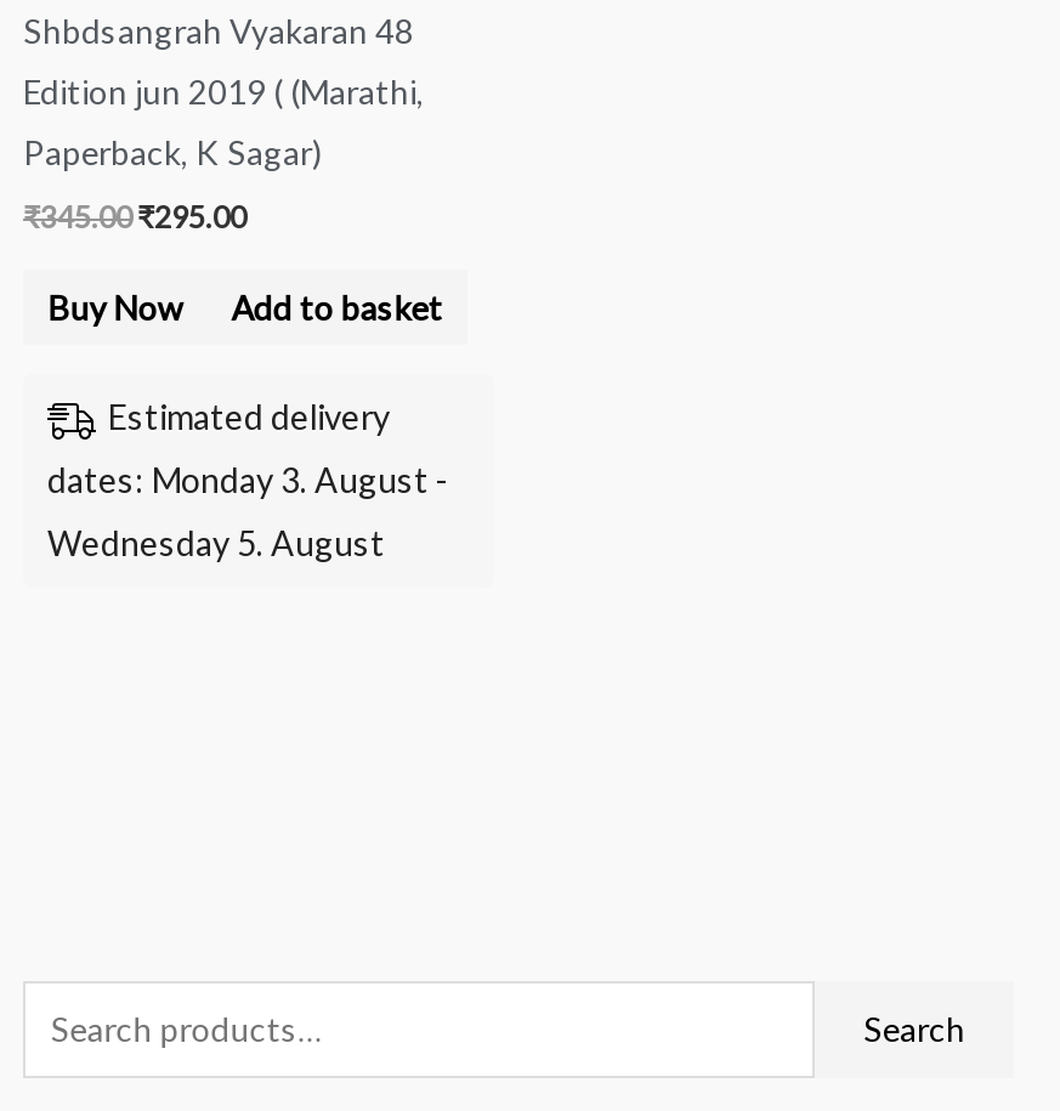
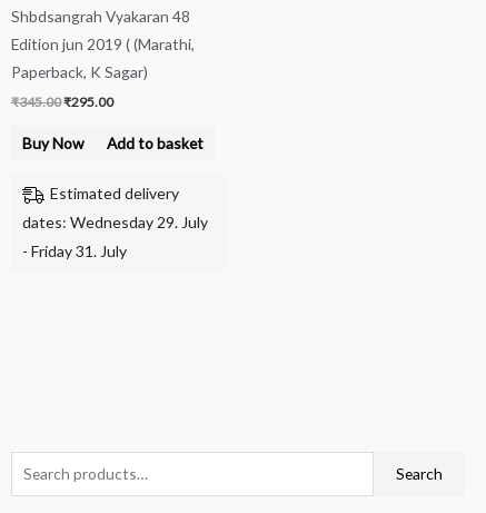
- dates: Monday 3. August -
+ dates: Wednesday 29. July

- Wednesday 5. August
+ - Friday 31. July
